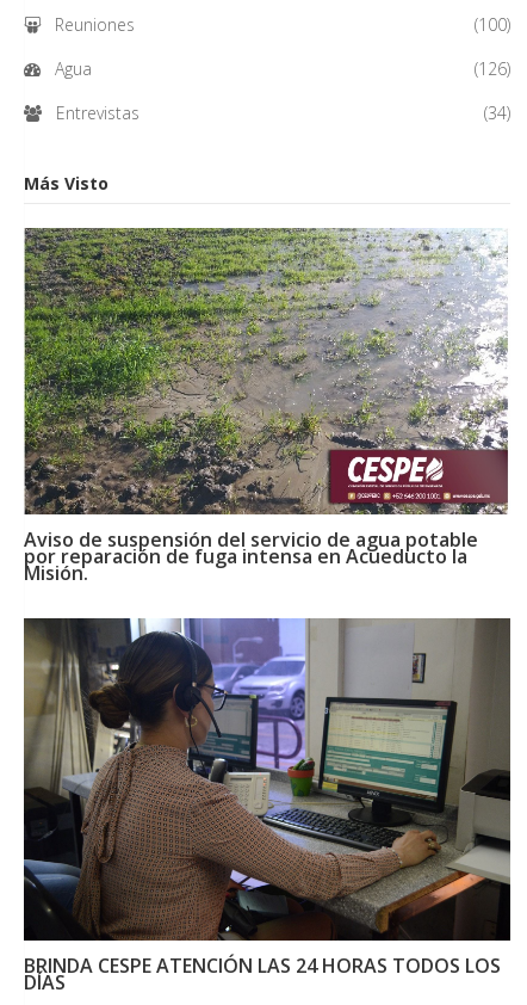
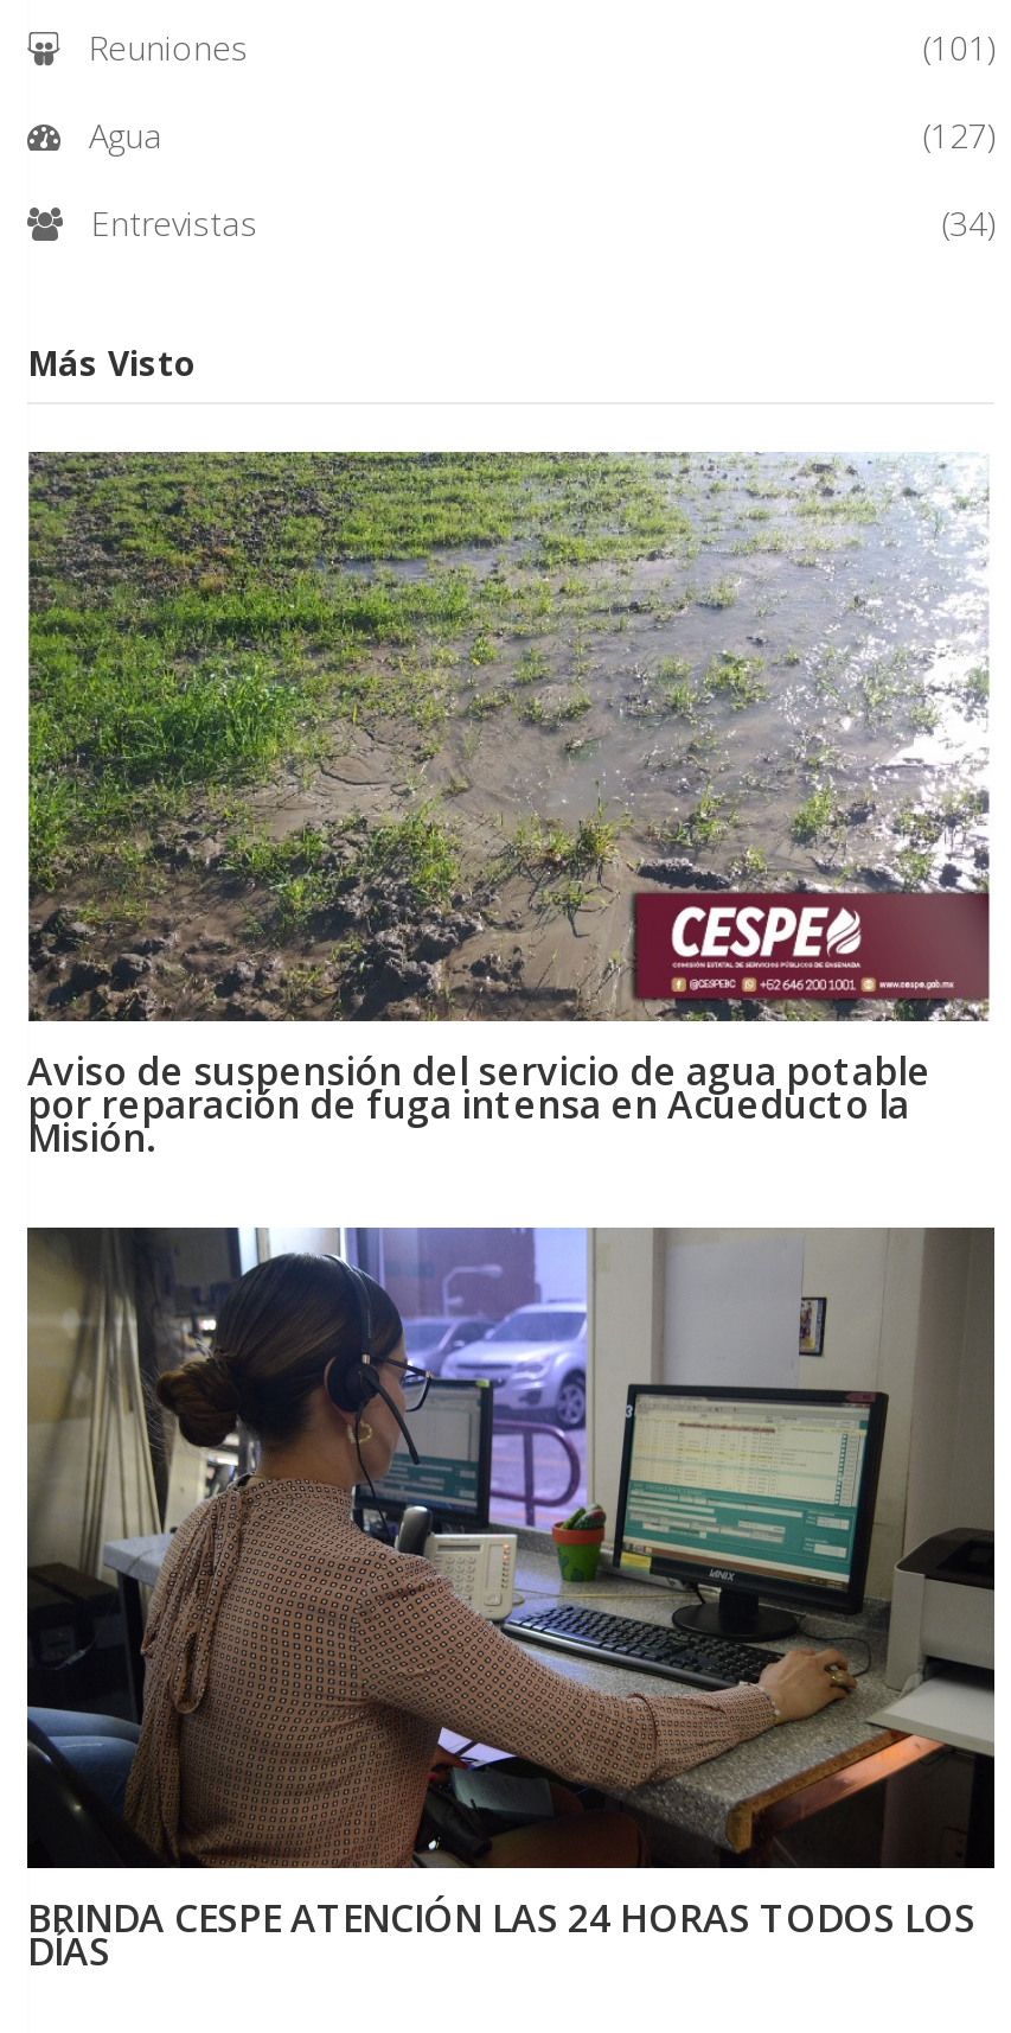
- (100)
+ (101)

- (126)
+ (127)
